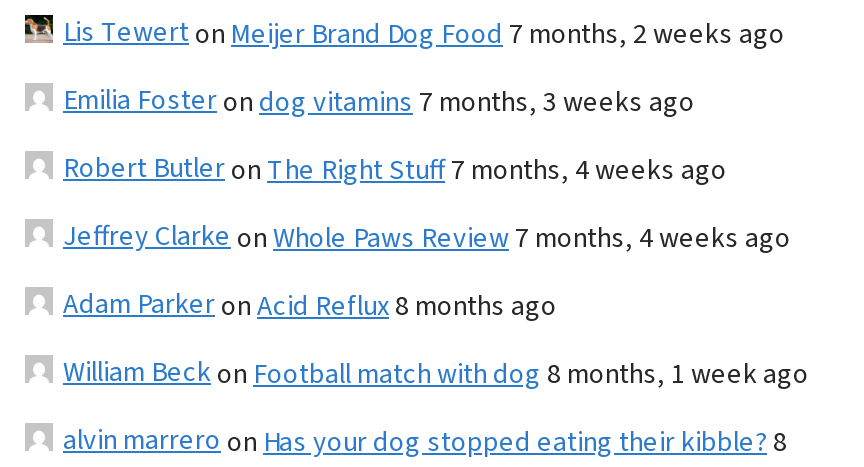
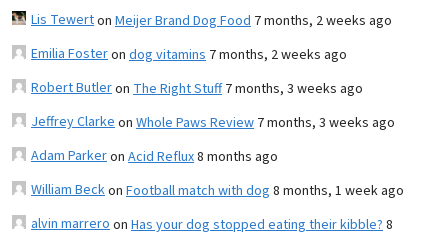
- Emilia Fosteron dog vitamins 7 months, 3 weeks ago
+ Emilia Fosteron dog vitamins 7 months, 2 weeks ago

- Robert Butleron The Right Stuff 7 months, 4 weeks ago
+ Robert Butleron The Right Stuff 7 months, 3 weeks ago

- Jeffrey Clarkeon Whole Paws Review 7 months, 4 weeks ago
+ Jeffrey Clarkeon Whole Paws Review 7 months, 3 weeks ago
